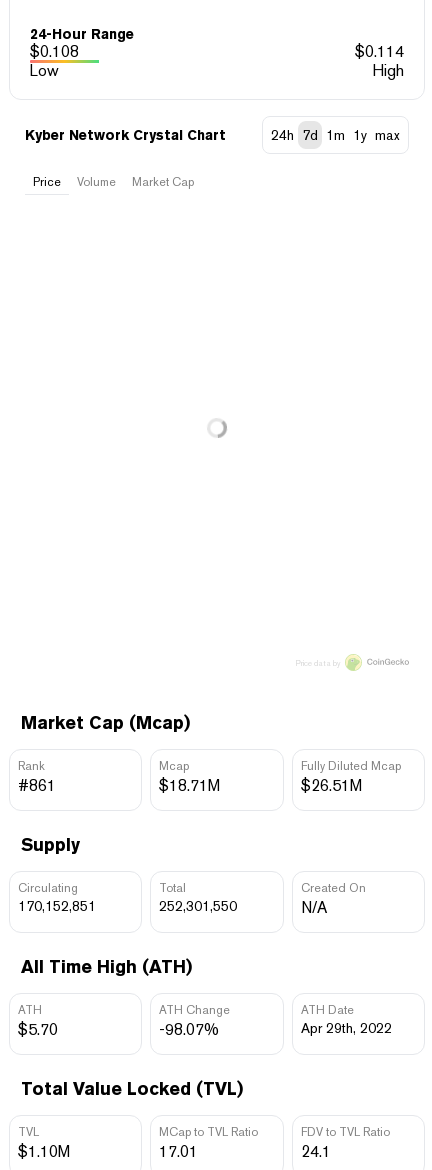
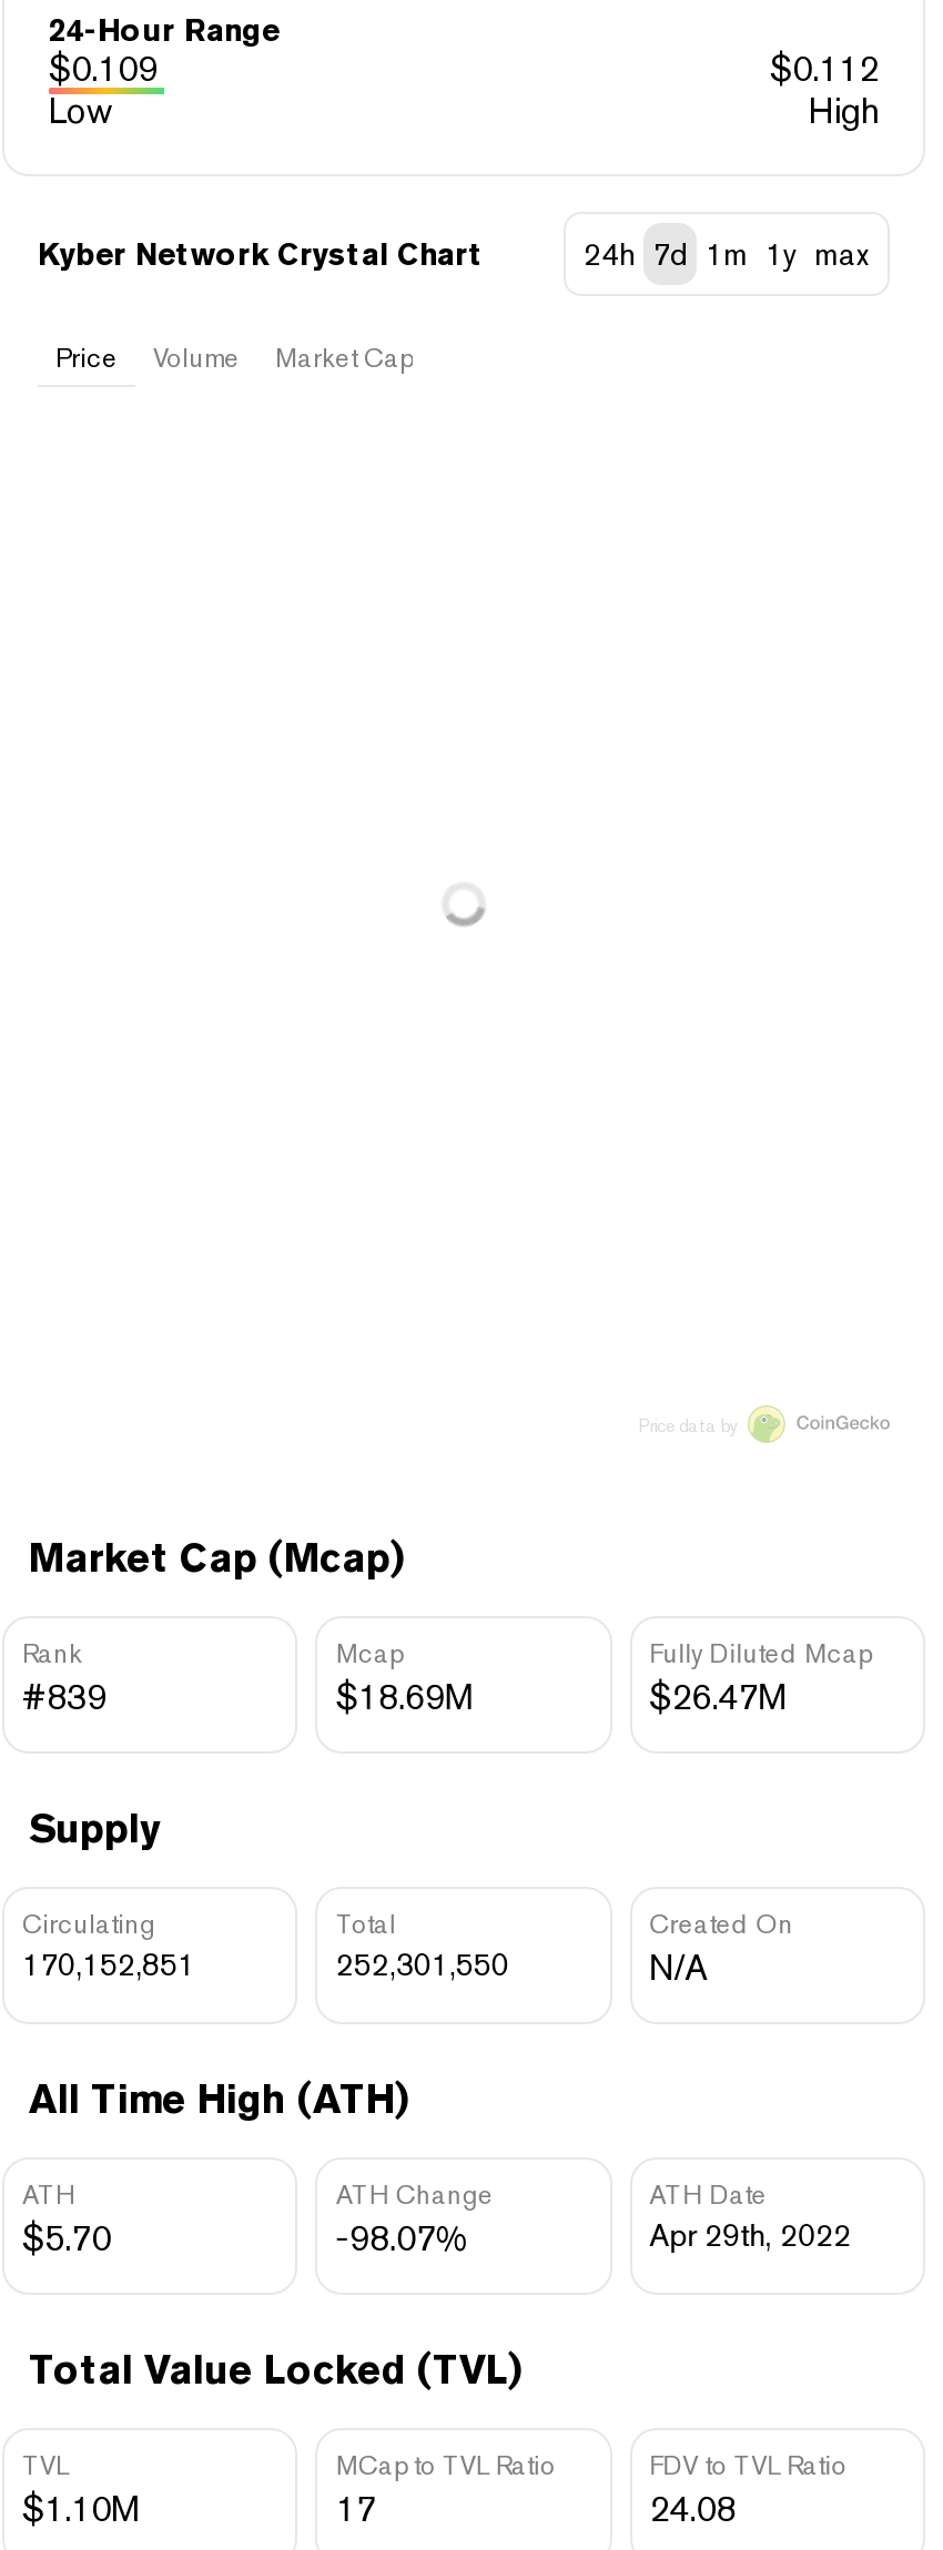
- $0.108
+ $0.109

- $0.114
+ $0.112

- #861
+ #839

- $18.71M
+ $18.69M

- $26.51M
+ $26.47M

- 17.01
+ 17

- 24.1
+ 24.08
